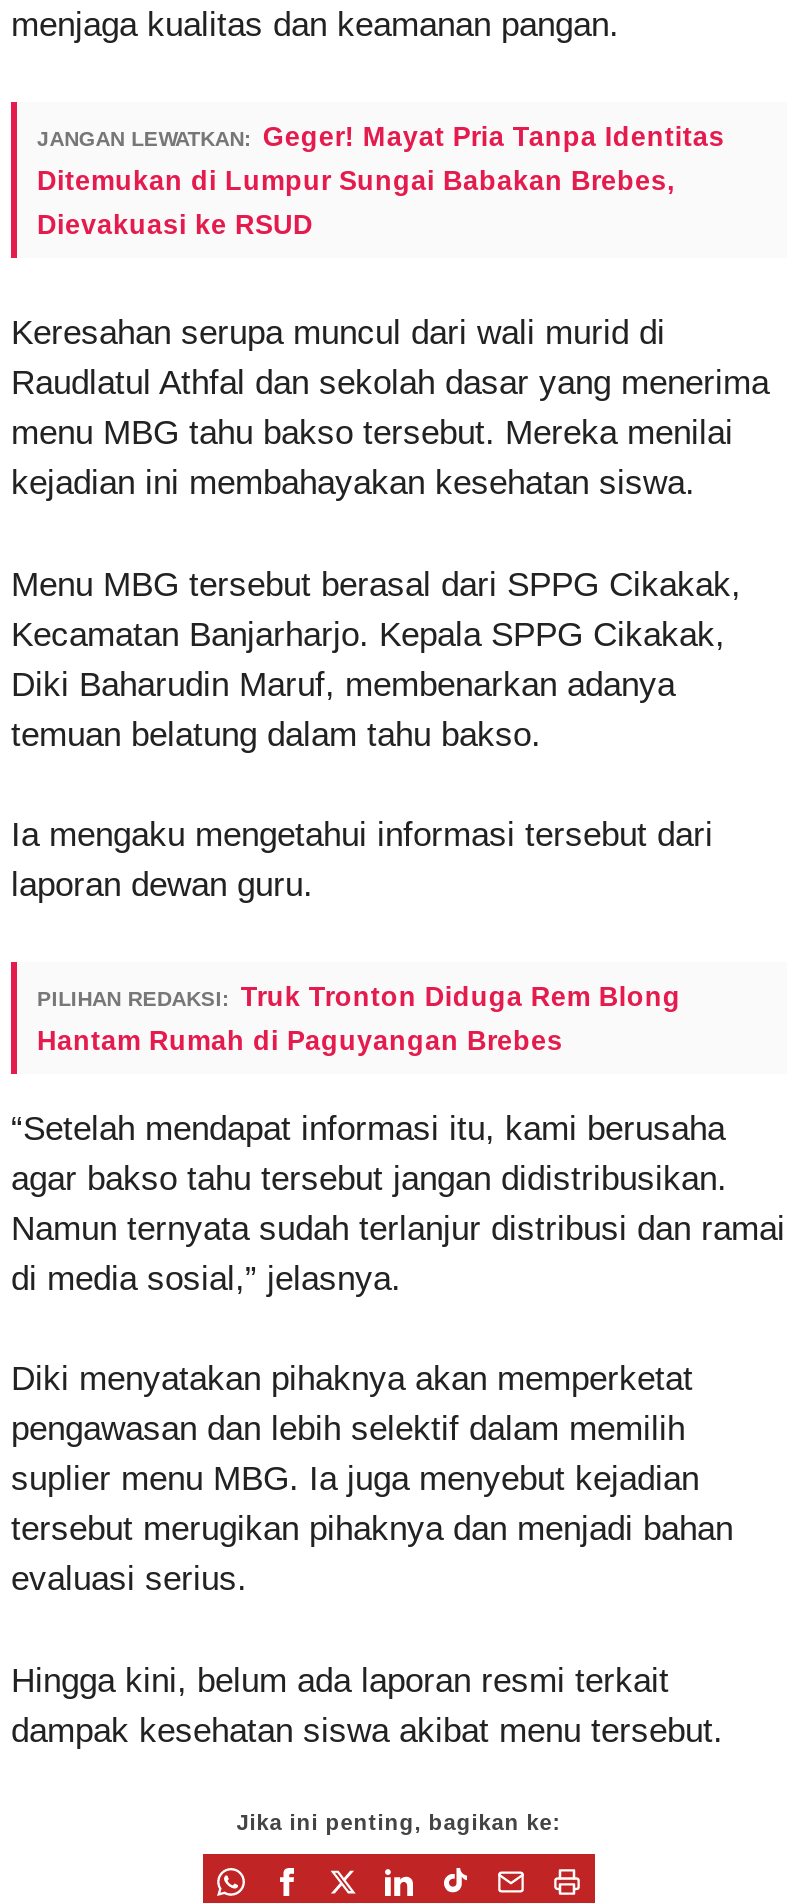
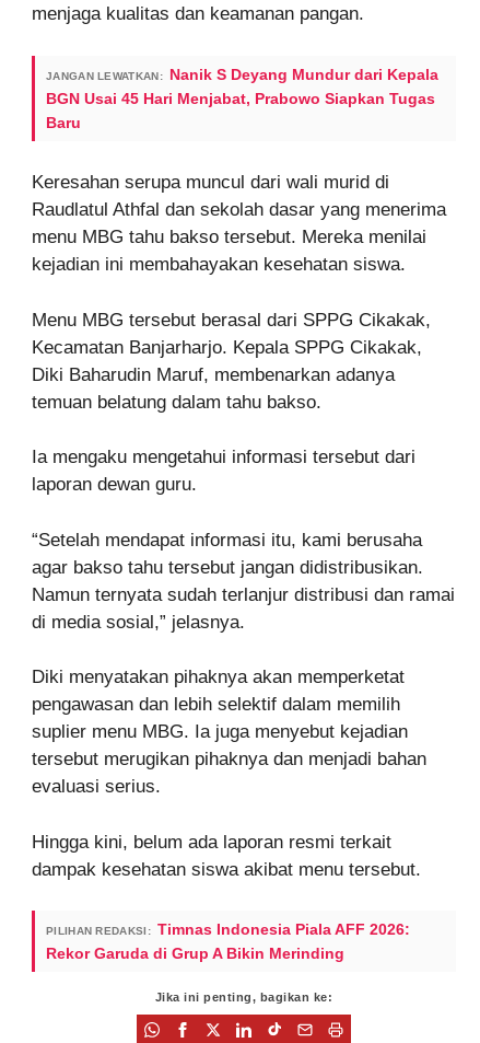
- JANGAN LEWATKAN: Geger! Mayat Pria Tanpa Identitas
+ JANGAN LEWATKAN: Nanik S Deyang Mundur dari Kepala

- Ditemukan di Lumpur Sungai Babakan Brebes,
+ BGN Usai 45 Hari Menjabat, Prabowo Siapkan Tugas

- Dievakuasi ke RSUD
+ Baru

- PILIHAN REDAKSI: Truk Tronton Diduga Rem Blong
- Hantam Rumah di Paguyangan Brebes

moved up: “Setelah mendapat informasi itu, kami berusaha | agar bakso tahu tersebut jangan didistribusikan. | Namun ternyata sudah terlanjur distribusi dan ramai | ... | Hingga kini, belum ada laporan resmi terkait | dampak kesehatan siswa akibat menu tersebut.

+ PILIHAN REDAKSI: Timnas Indonesia Piala AFF 2026:
+ Rekor Garuda di Grup A Bikin Merinding
